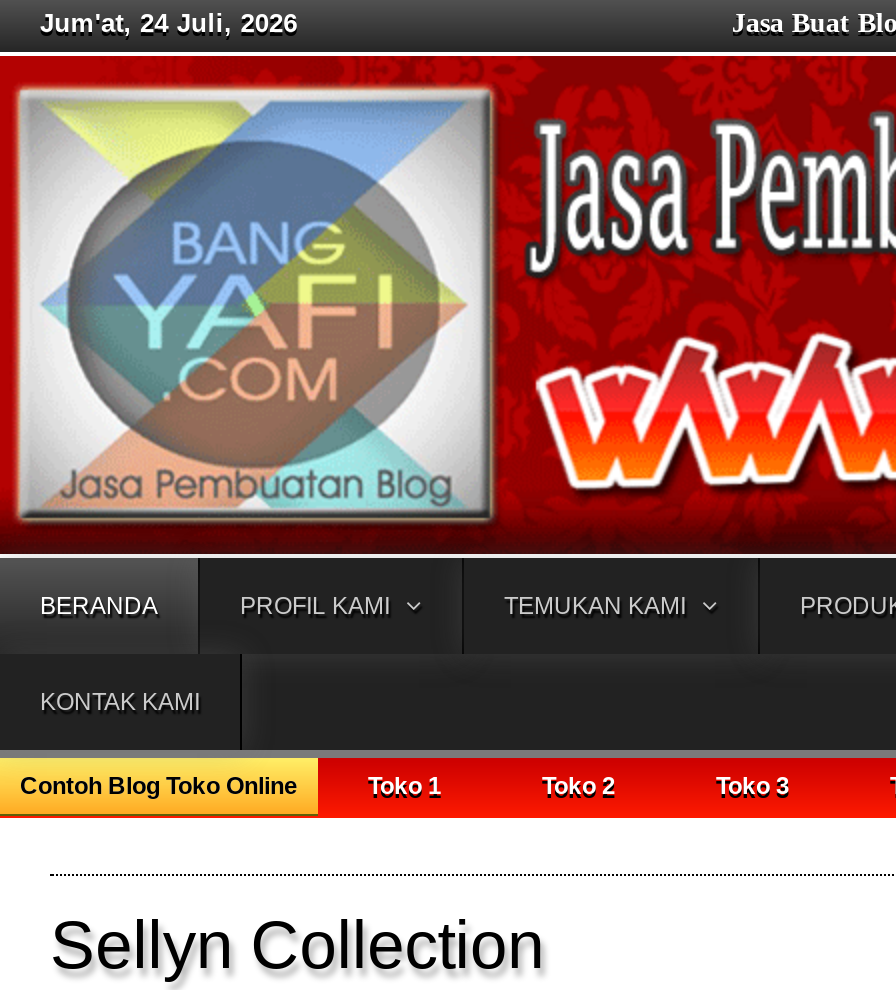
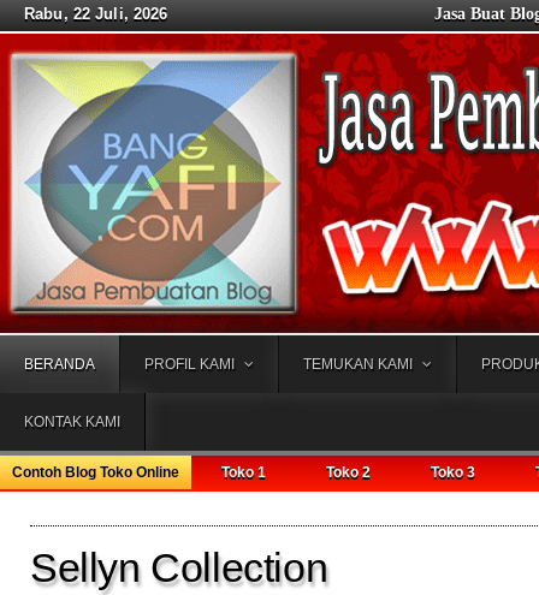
- Jum'at, 24 Juli, 2026
+ Rabu, 22 Juli, 2026
